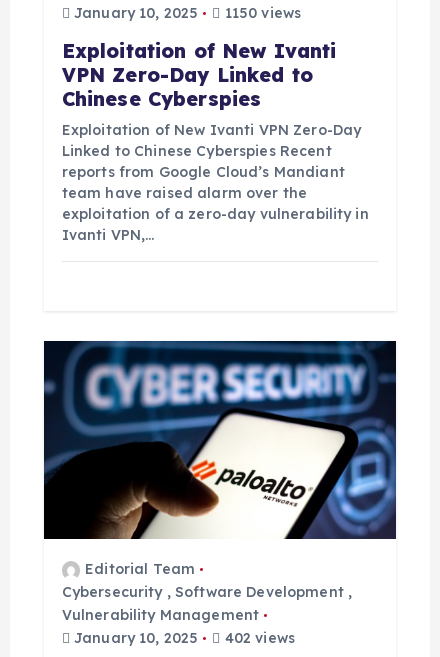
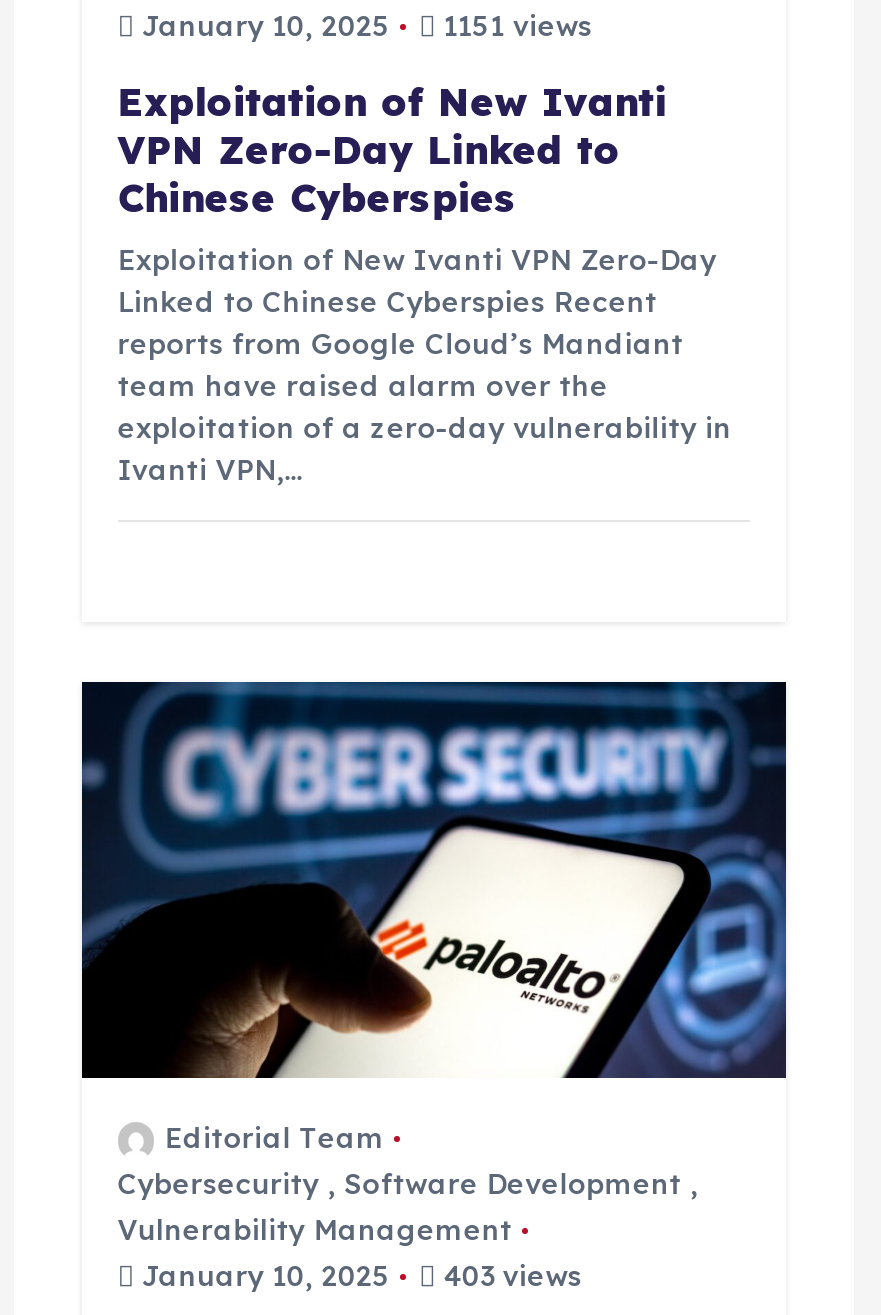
- January 10, 2025 1150 views
+ January 10, 2025 1151 views

- January 10, 2025 402 views
+ January 10, 2025 403 views
